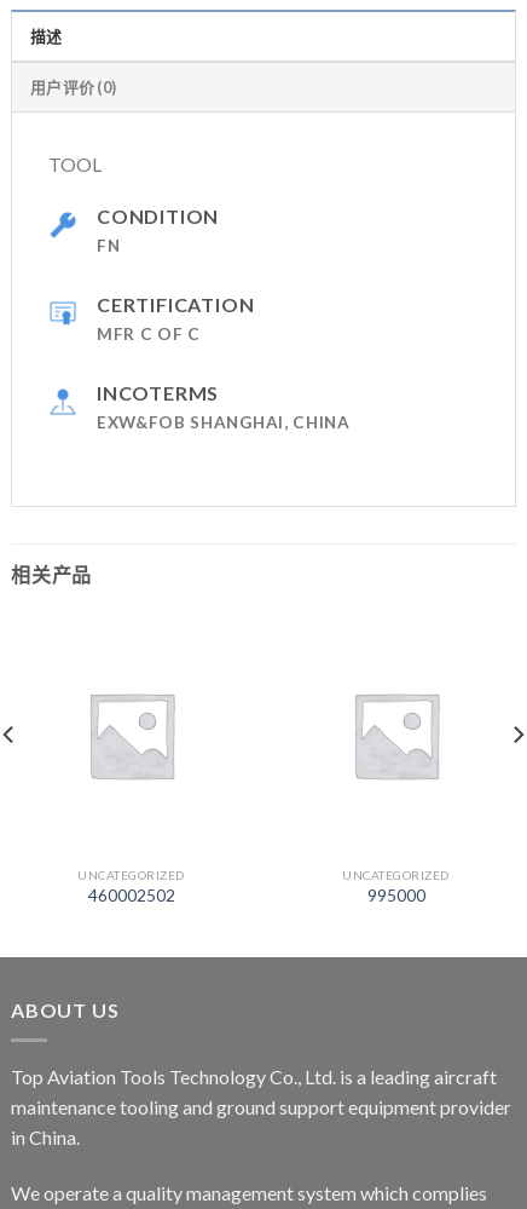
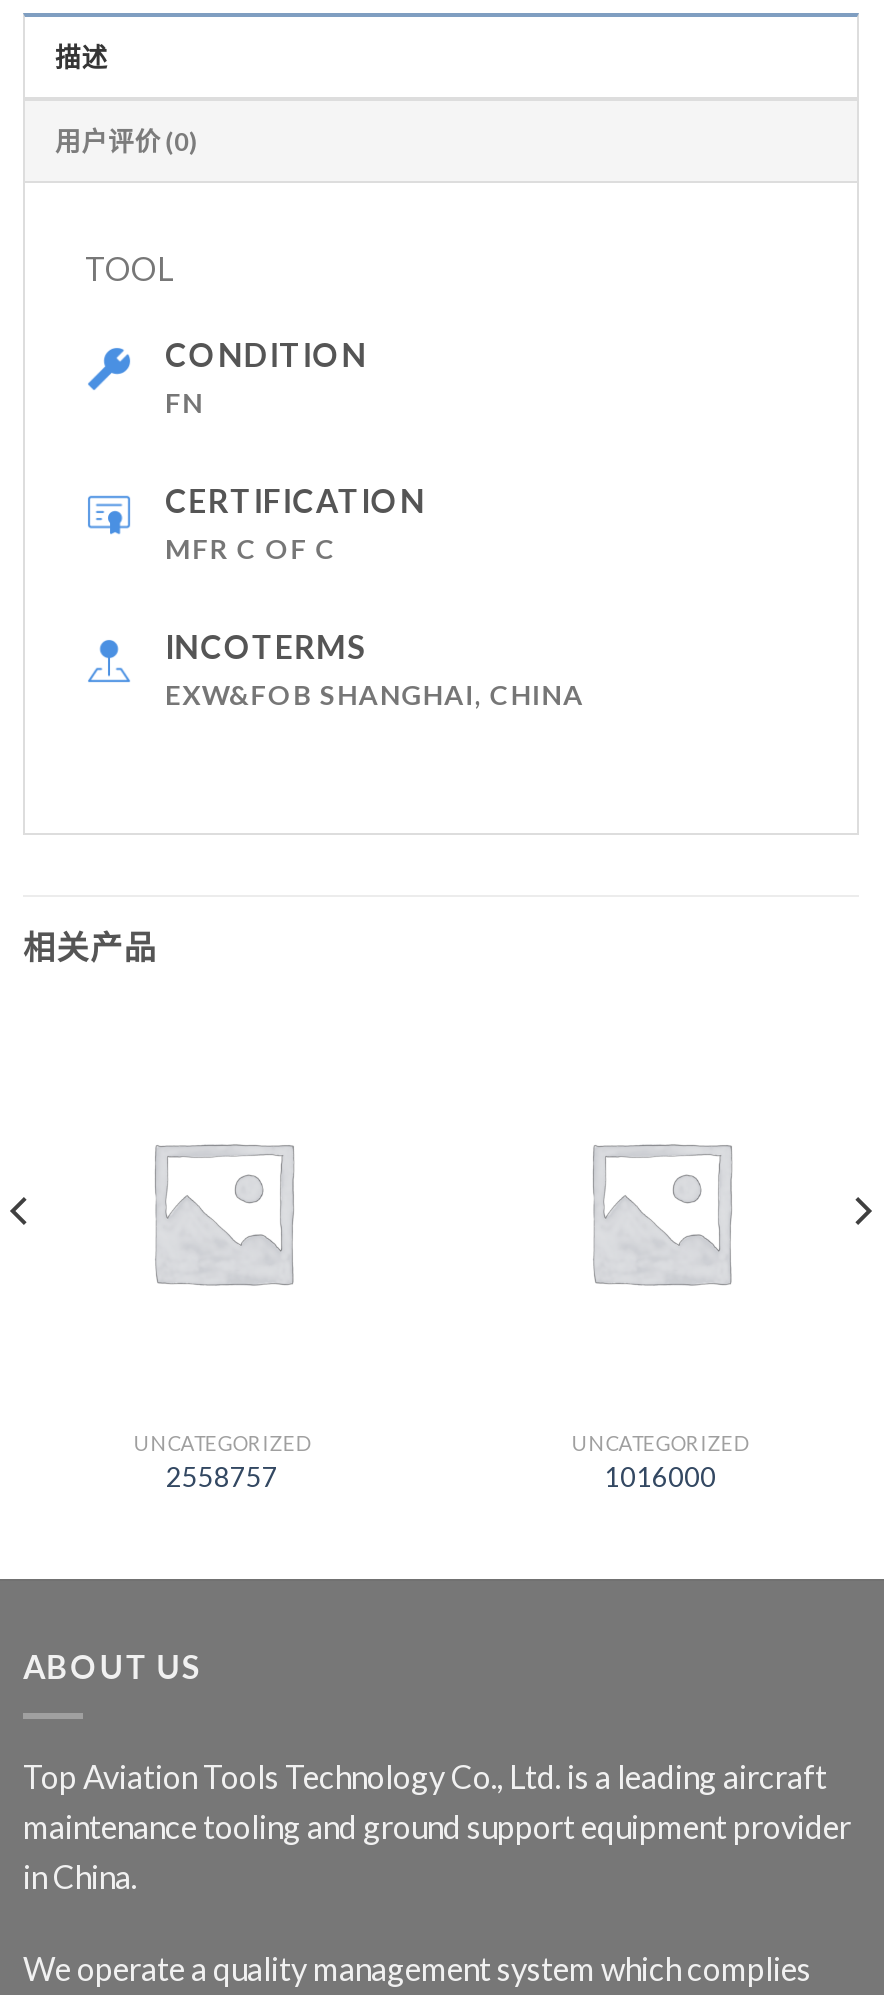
- 460002502
+ 2558757

- 995000
+ 1016000
